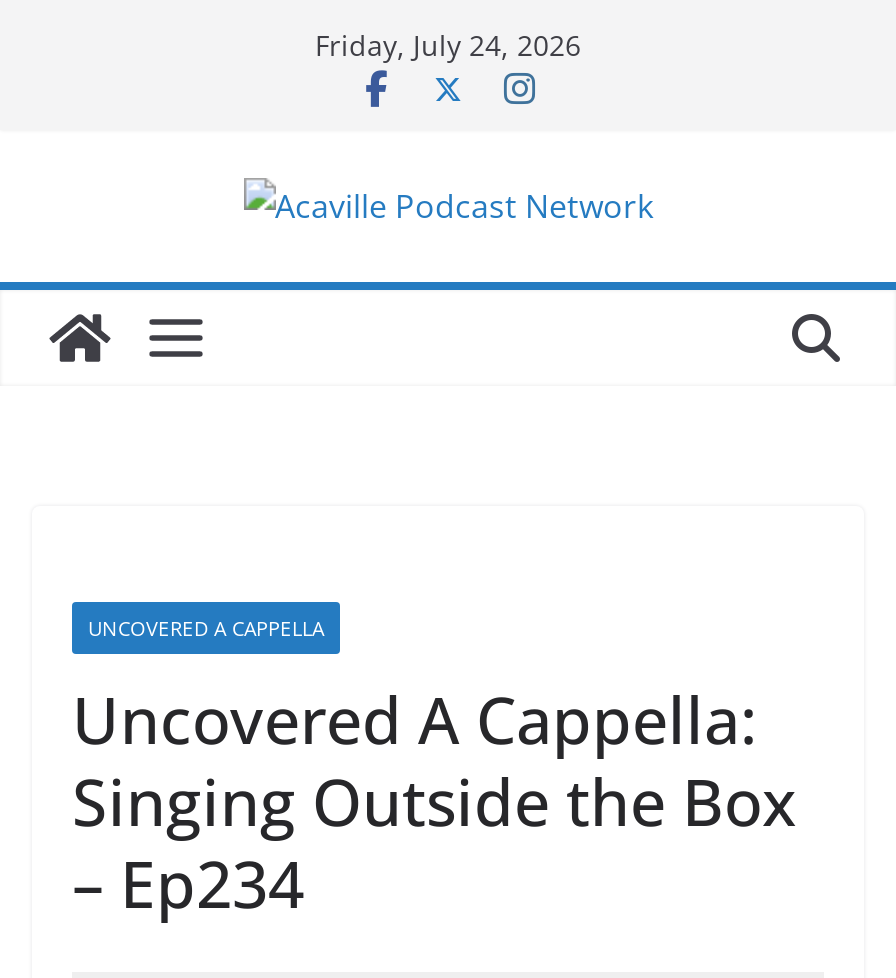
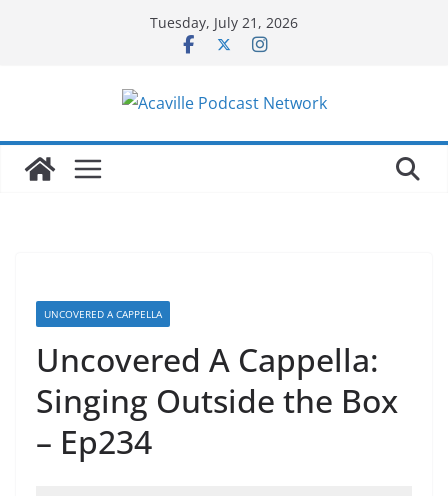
- Friday, July 24, 2026
+ Tuesday, July 21, 2026
